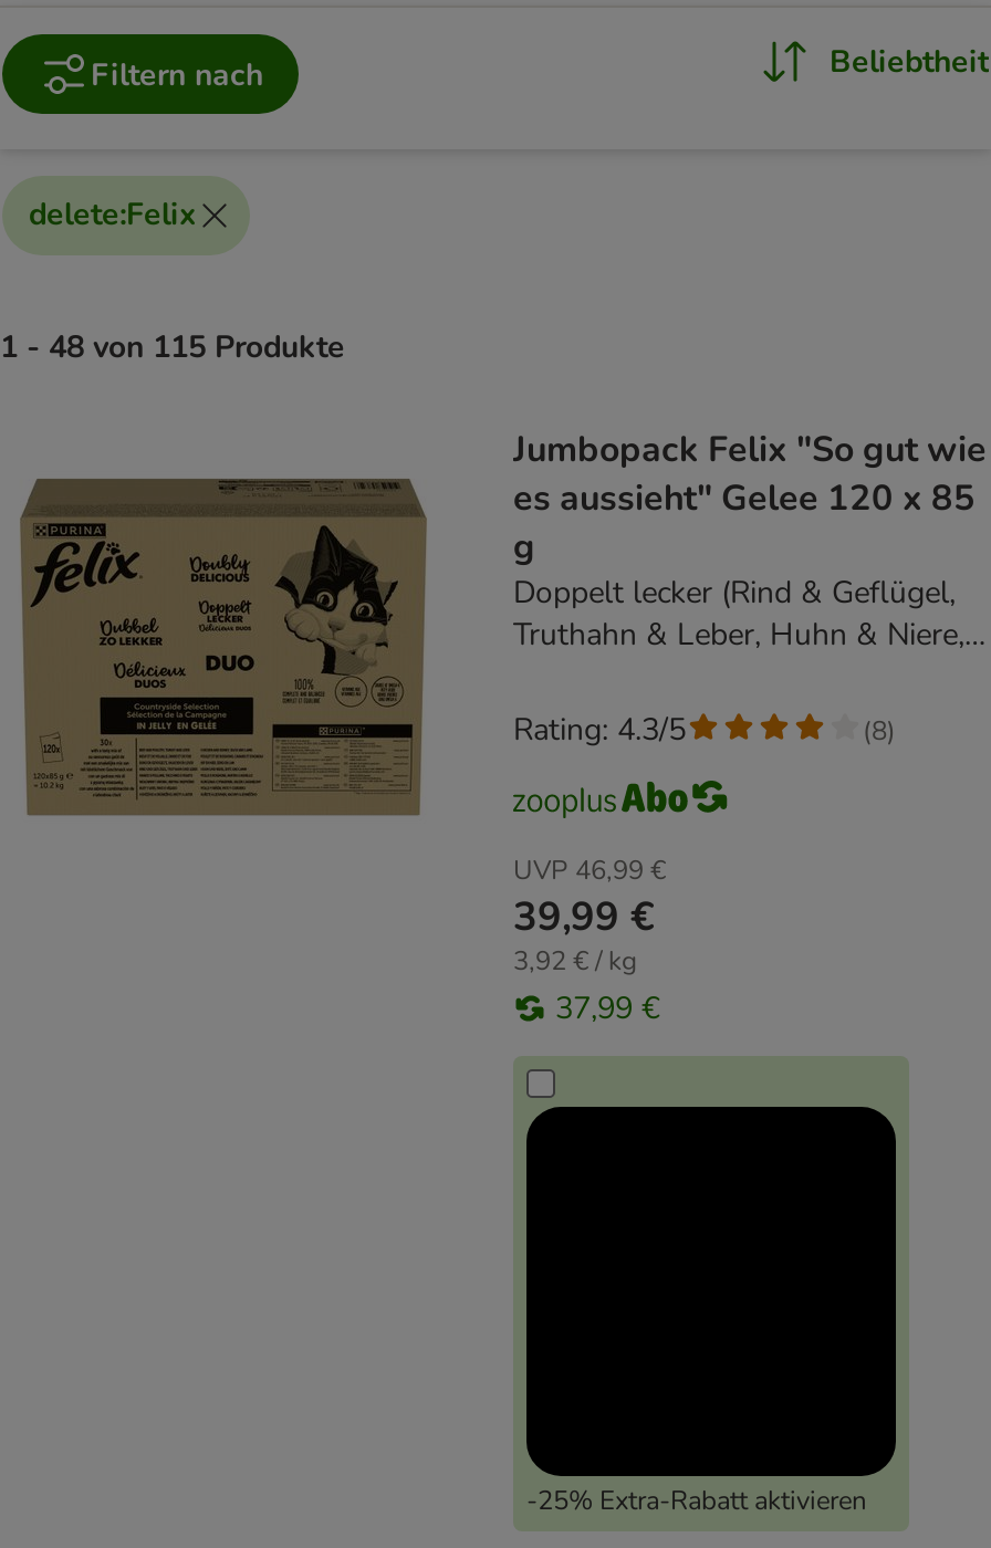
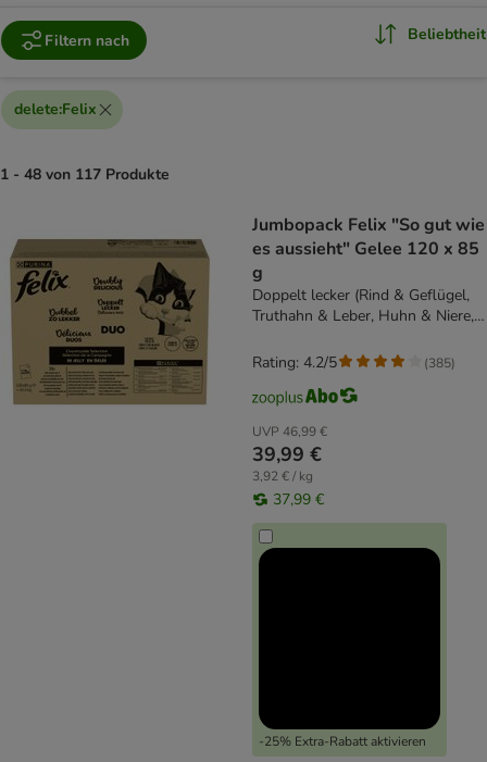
- 1 - 48 von 115 Produkte
+ 1 - 48 von 117 Produkte

- Rating: 4.3/5
+ Rating: 4.2/5

- (8)
+ (385)
